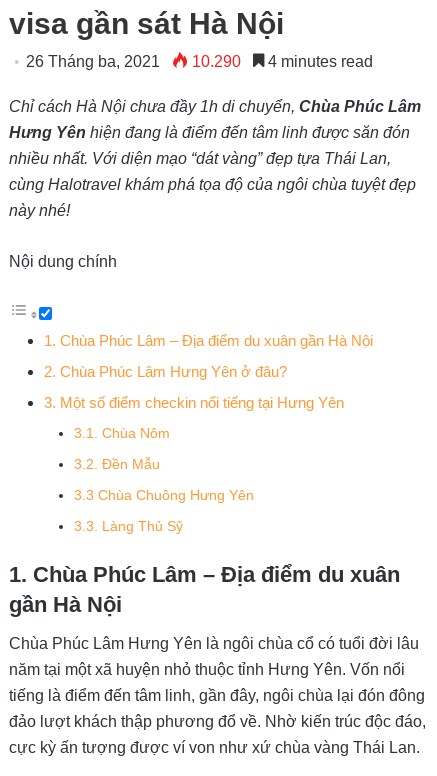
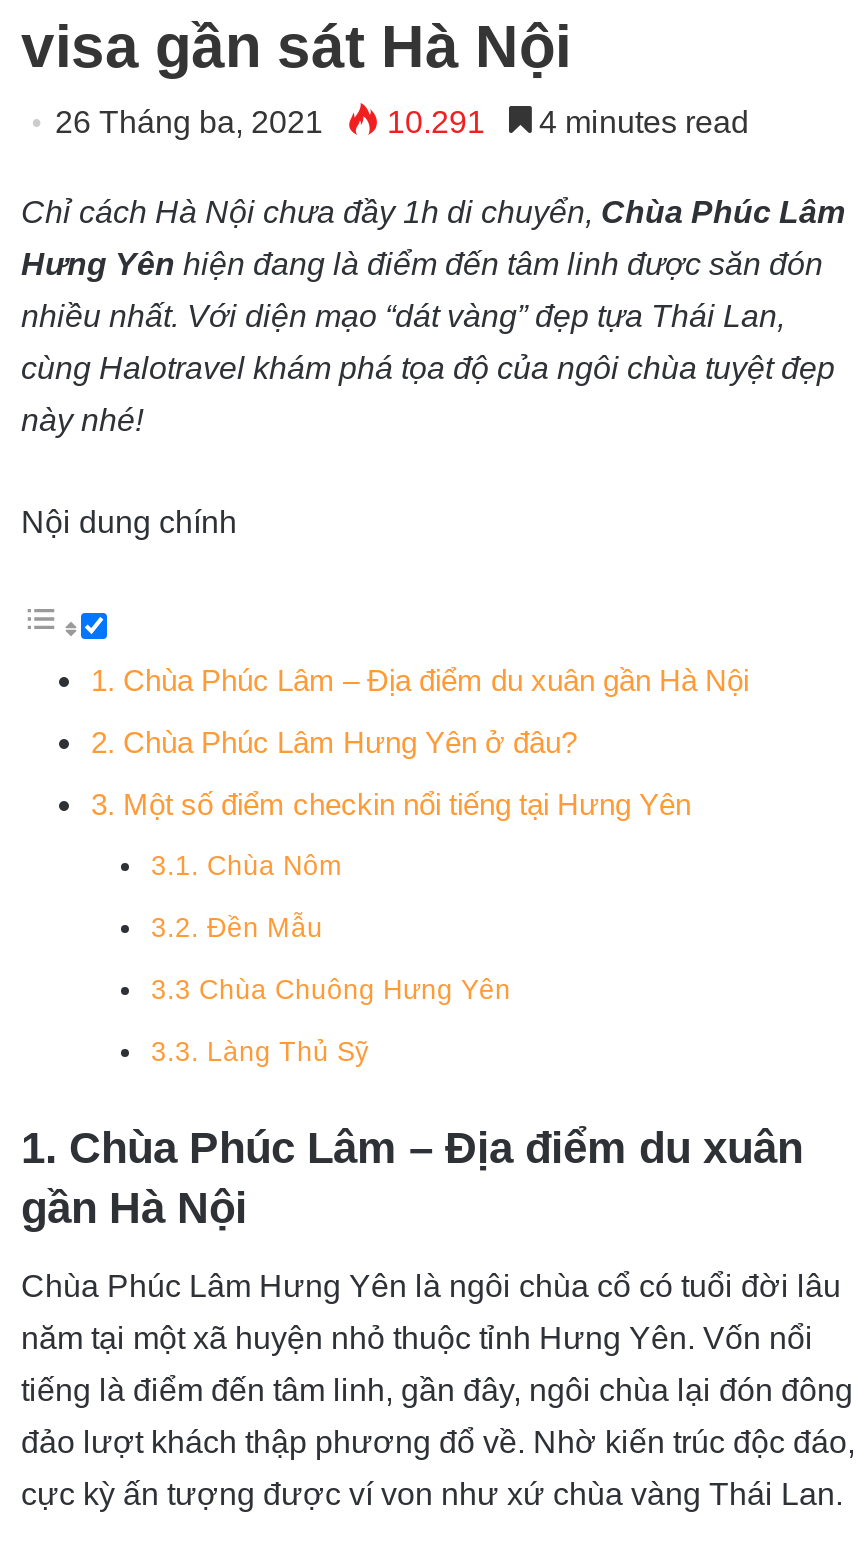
- 26 Tháng ba, 2021 10.290 4 minutes read
+ 26 Tháng ba, 2021 10.291 4 minutes read
